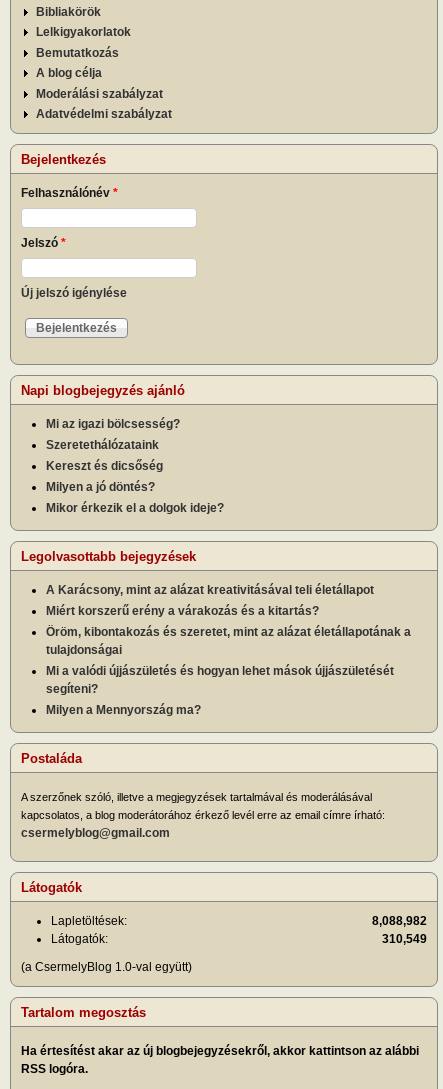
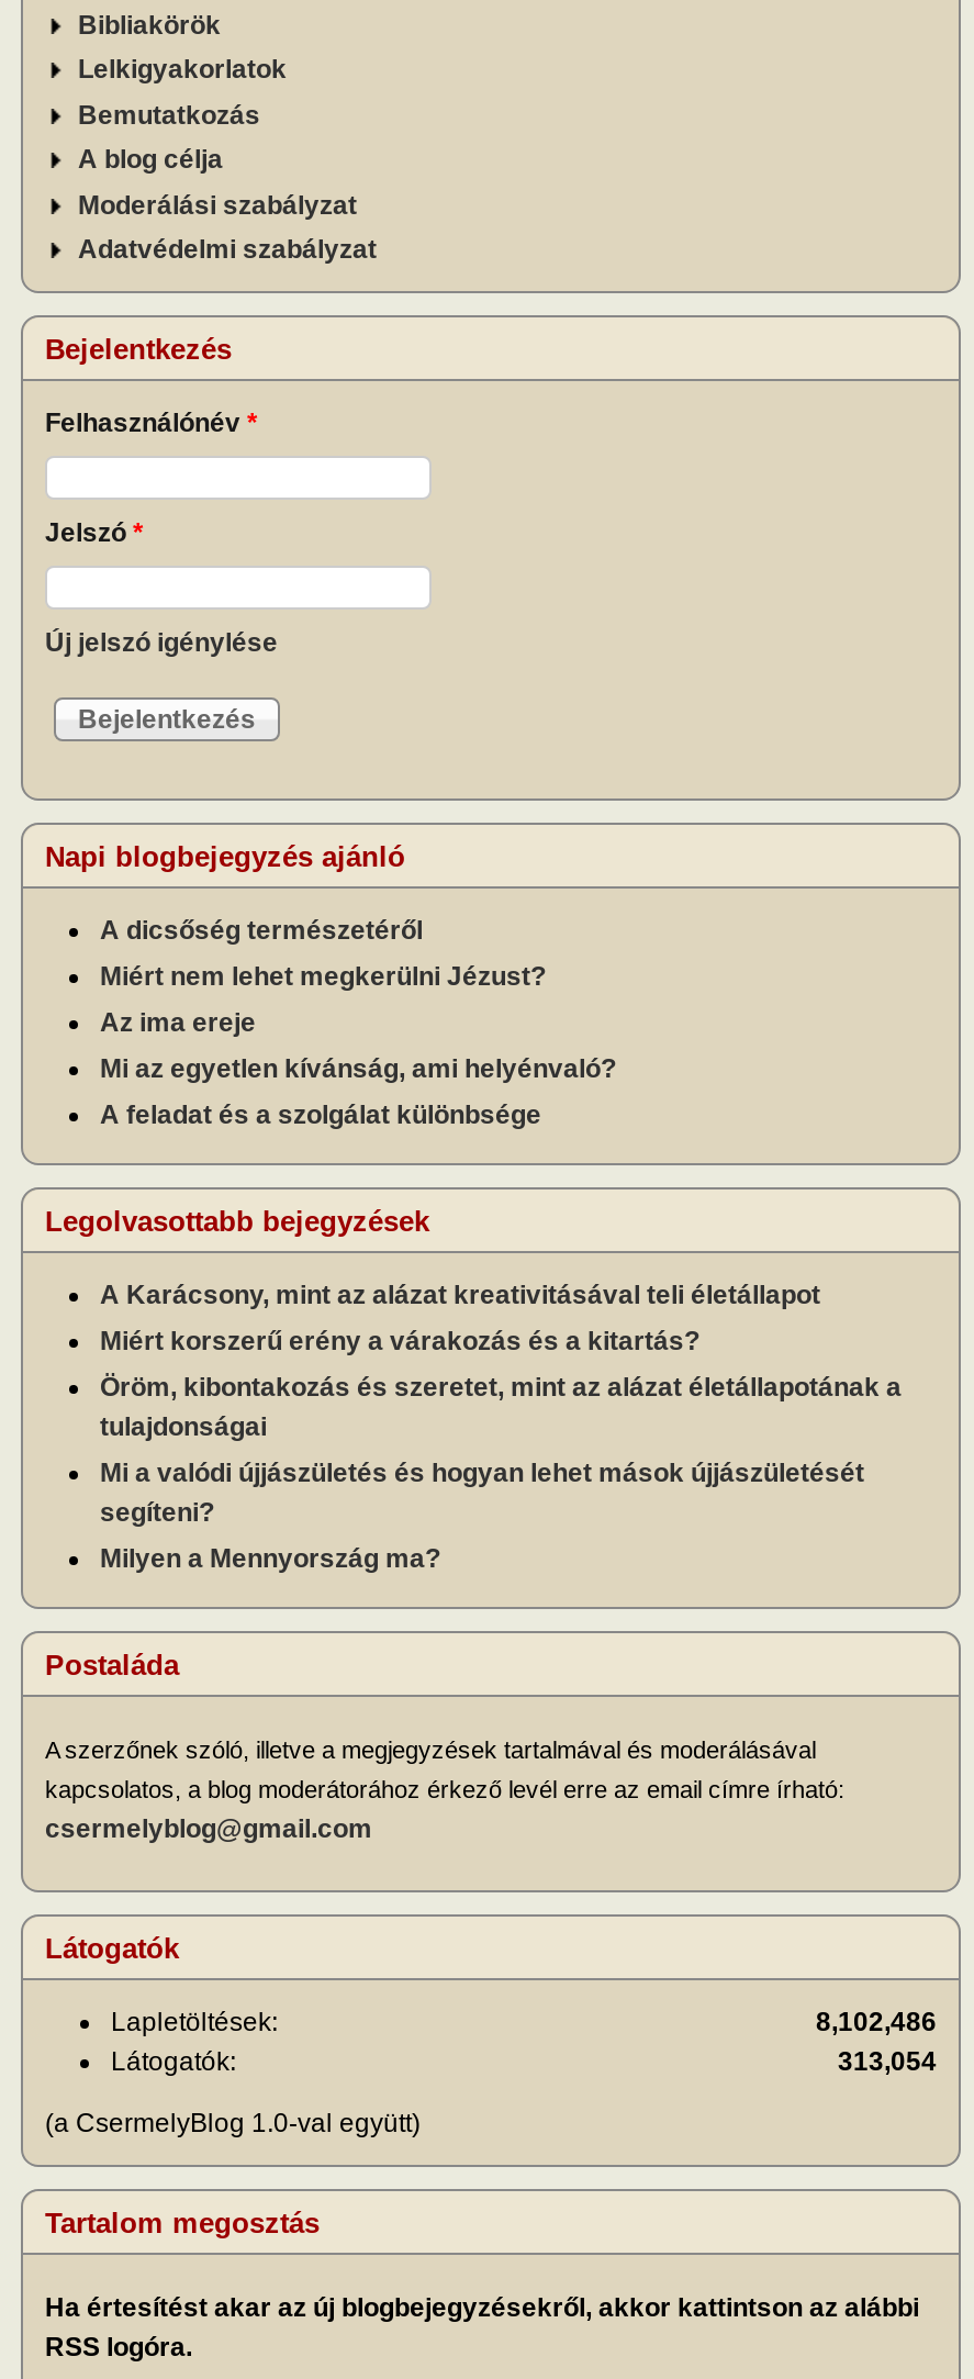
- Mi az igazi bölcsesség?
+ A dicsőség természetéről

- Szeretethálózataink
+ Miért nem lehet megkerülni Jézust?

- Kereszt és dicsőség
+ Az ima ereje

- Milyen a jó döntés?
+ Mi az egyetlen kívánság, ami helyénvaló?

- Mikor érkezik el a dolgok ideje?
+ A feladat és a szolgálat különbsége

- 8,088,982
+ 8,102,486

- 310,549
+ 313,054
